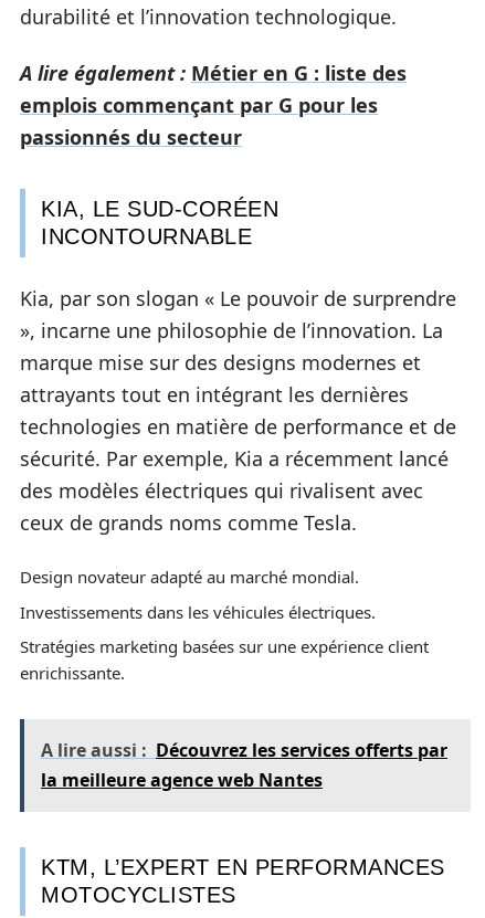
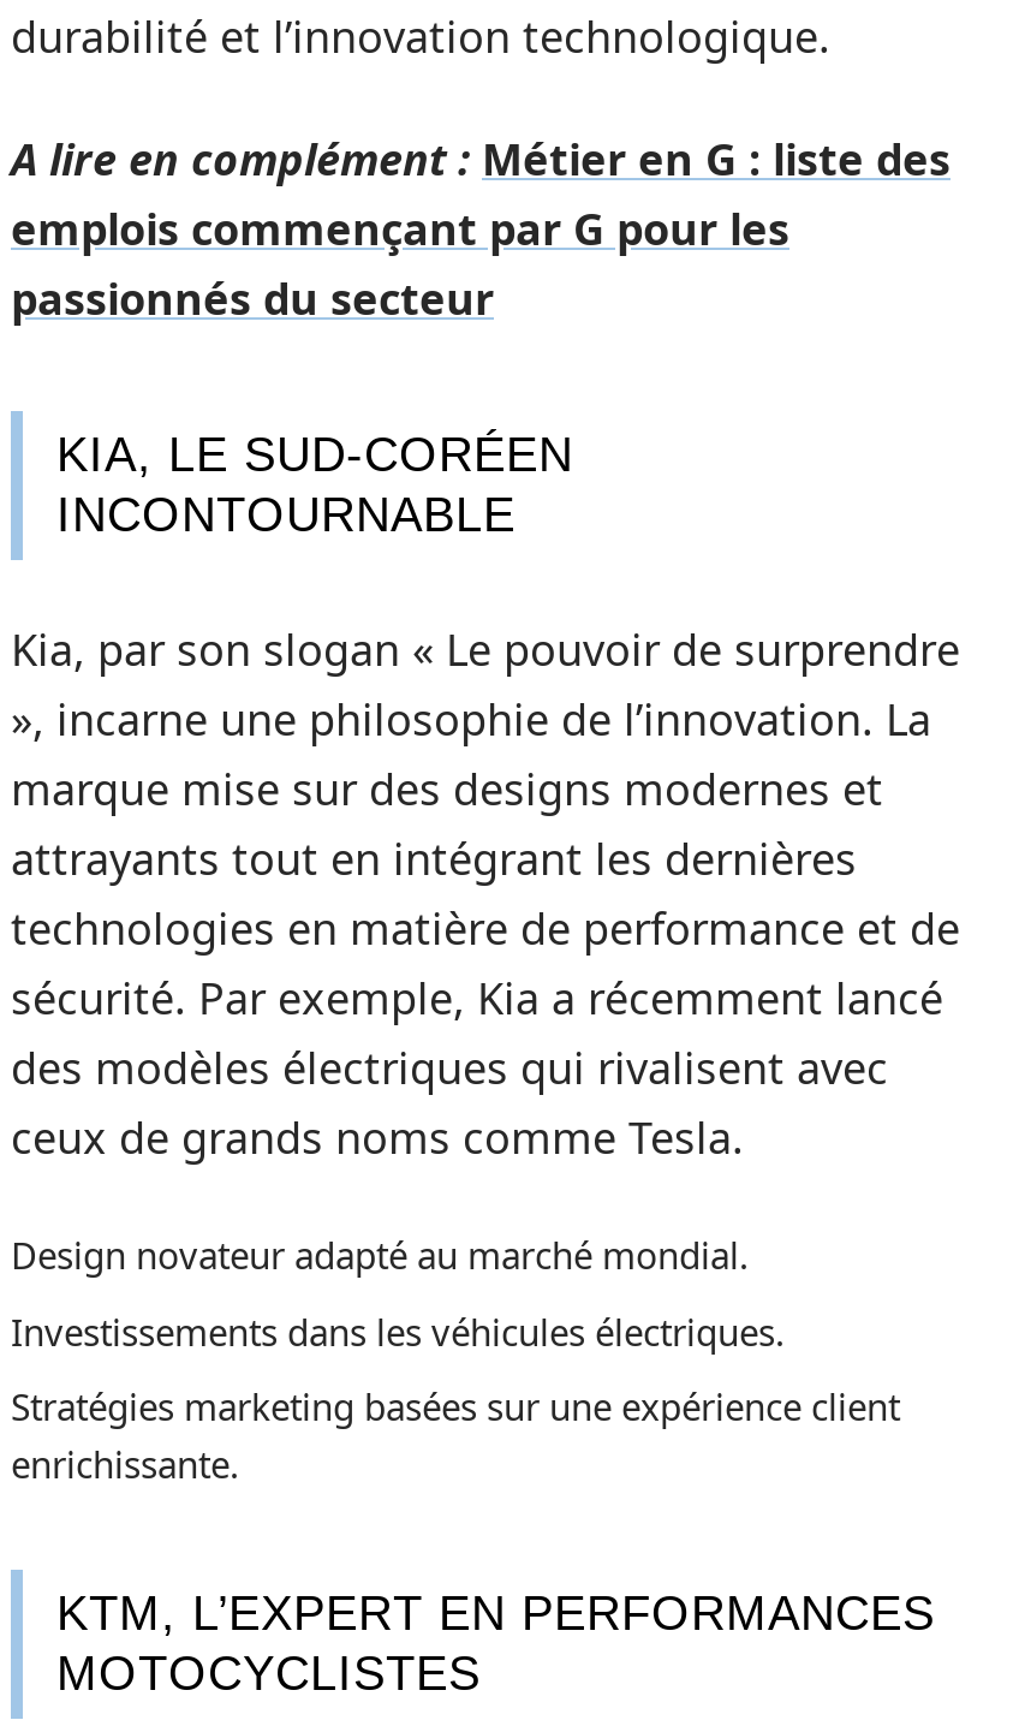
- A lire également : Métier en G : liste des
+ A lire en complément : Métier en G : liste des

- [image]
- A lire aussi : Découvrez les services offerts par
- la meilleure agence web Nantes
